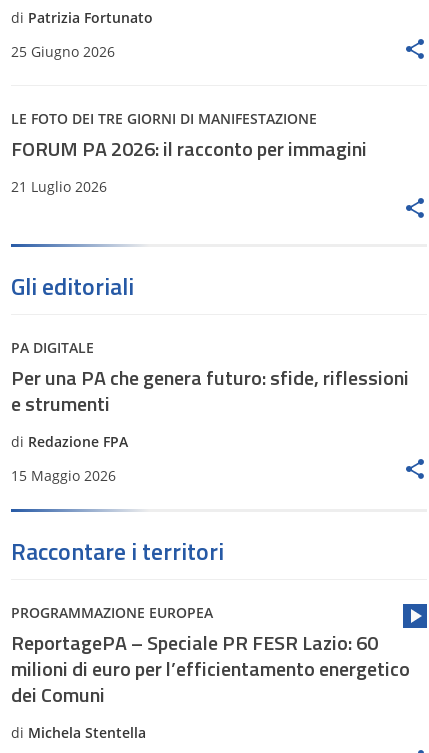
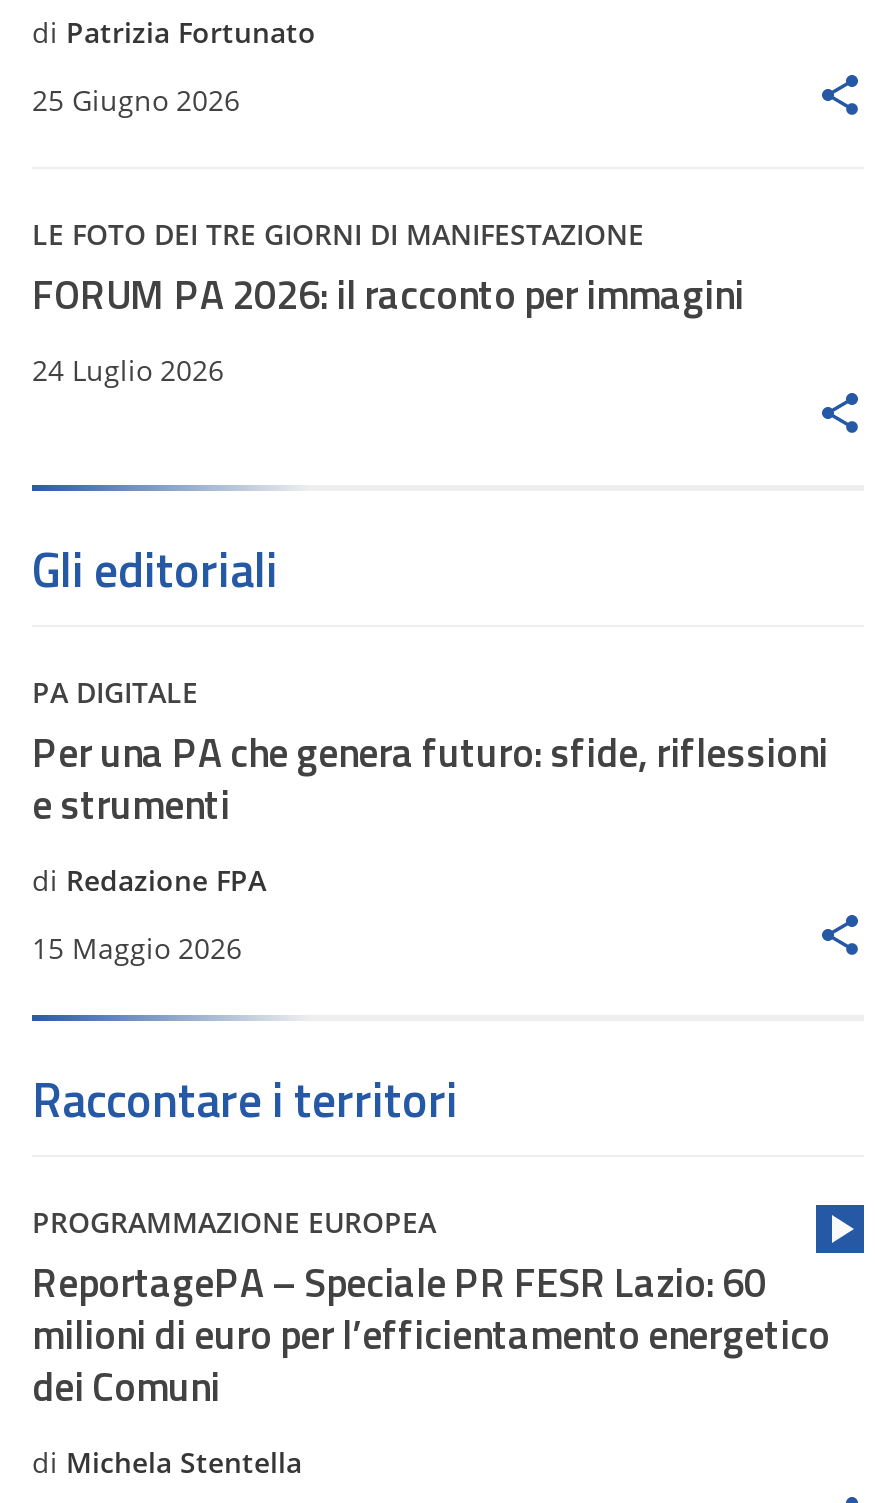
- 21 Luglio 2026
+ 24 Luglio 2026
